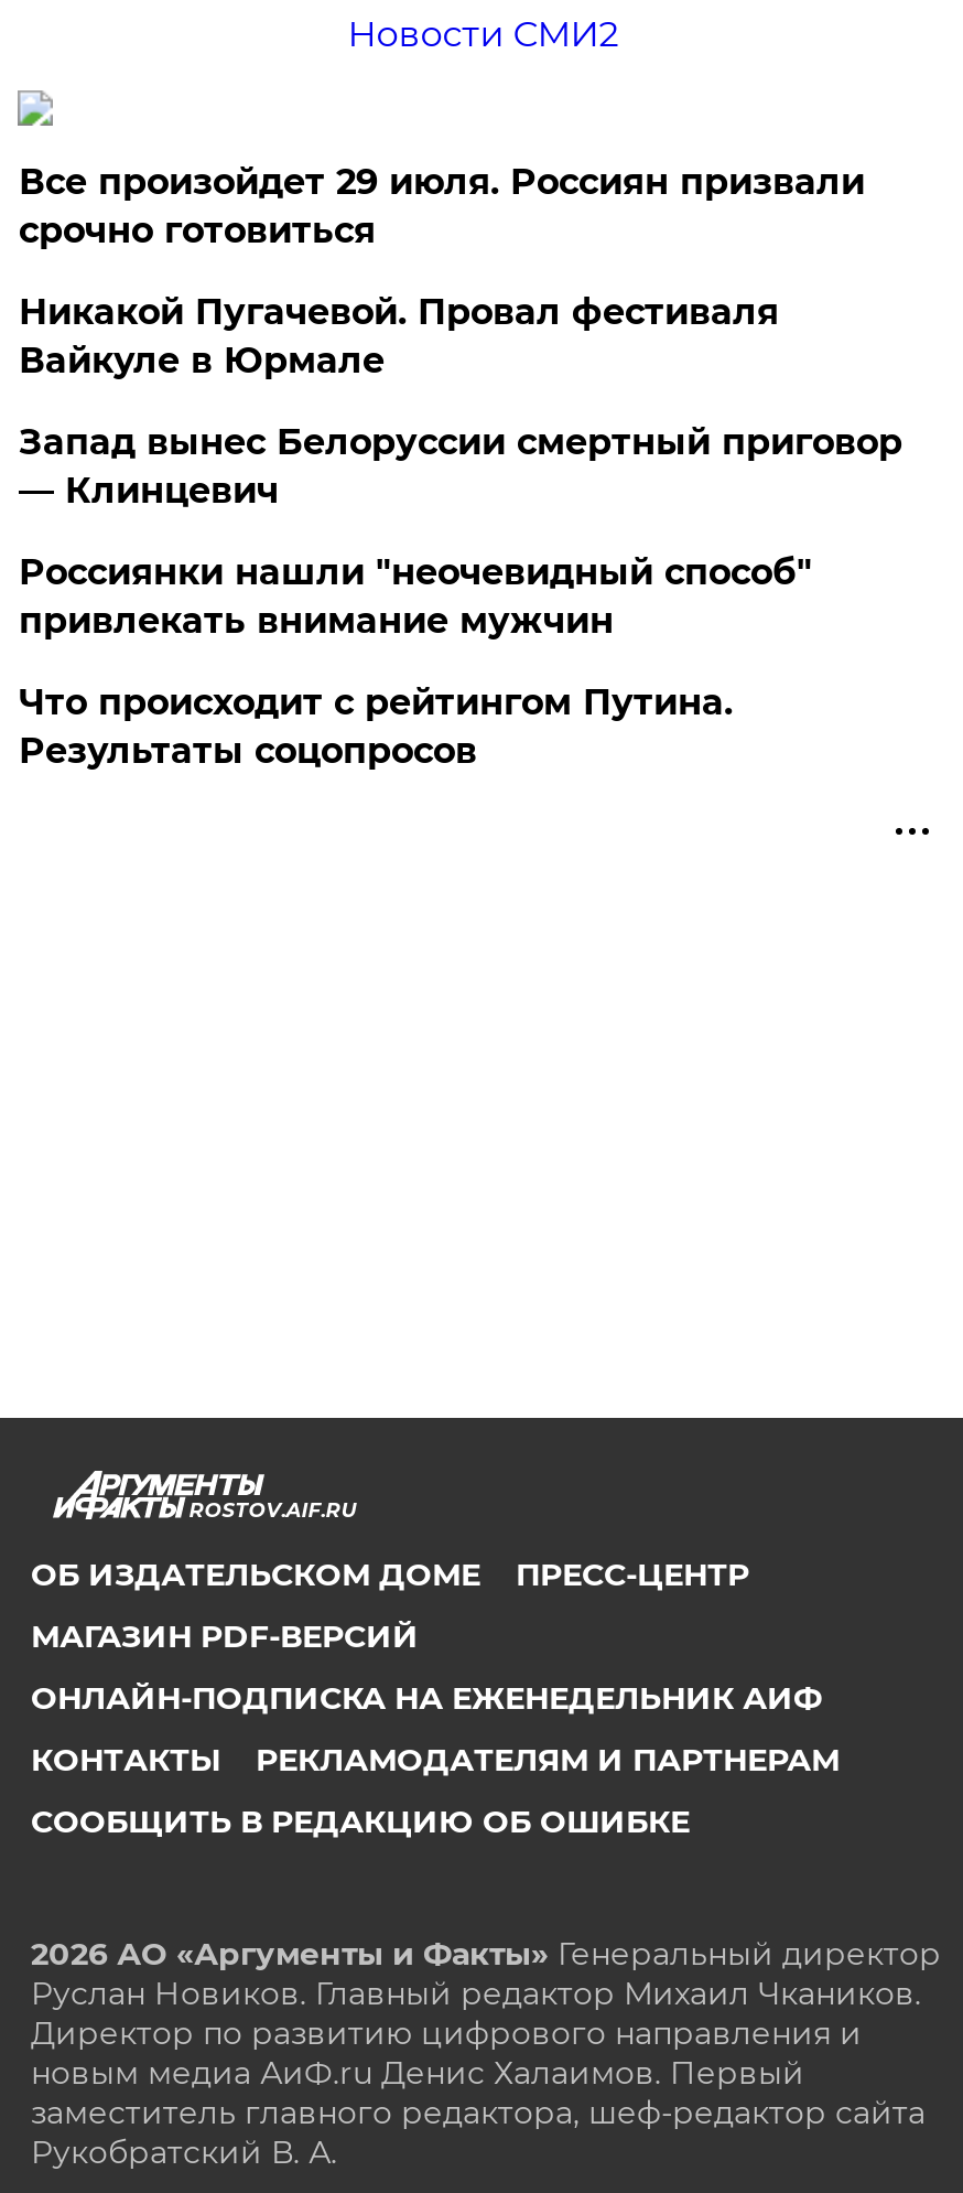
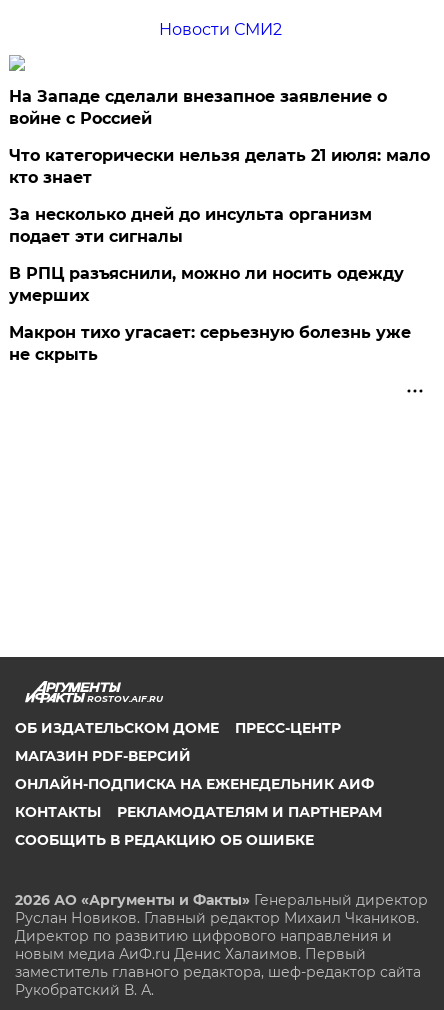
- Все произойдет 29 июля. Россиян призвали
- срочно готовиться
+ На Западе сделали внезапное заявление о
+ войне с Россией

- Никакой Пугачевой. Провал фестиваля
- Вайкуле в Юрмале
+ Что категорически нельзя делать 21 июля: мало
+ кто знает

- Запад вынес Белоруссии смертный приговор
- — Клинцевич
+ За несколько дней до инсульта организм
+ подает эти сигналы

- Россиянки нашли "неочевидный способ"
- привлекать внимание мужчин
+ В РПЦ разъяснили, можно ли носить одежду
+ умерших

- Что происходит с рейтингом Путина.
- Результаты соцопросов
+ Макрон тихо угасает: серьезную болезнь уже
+ не скрыть
